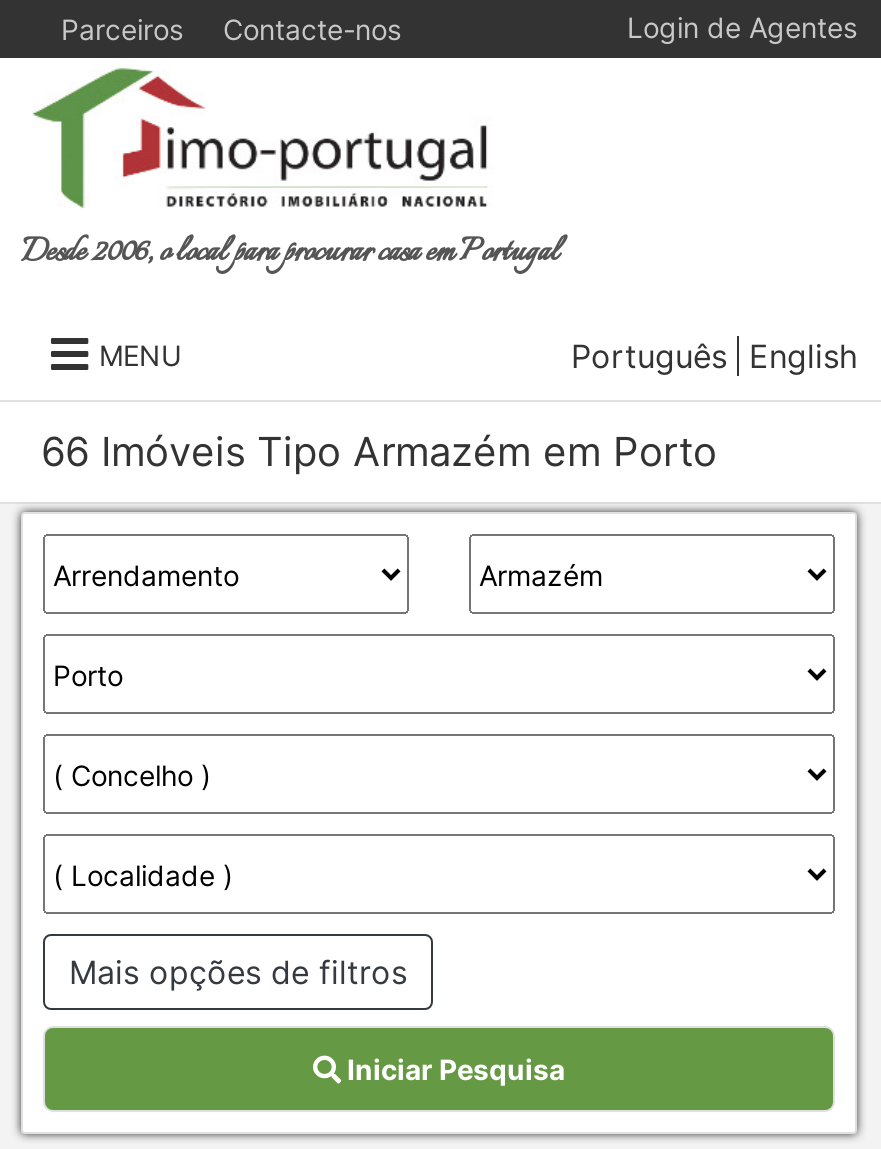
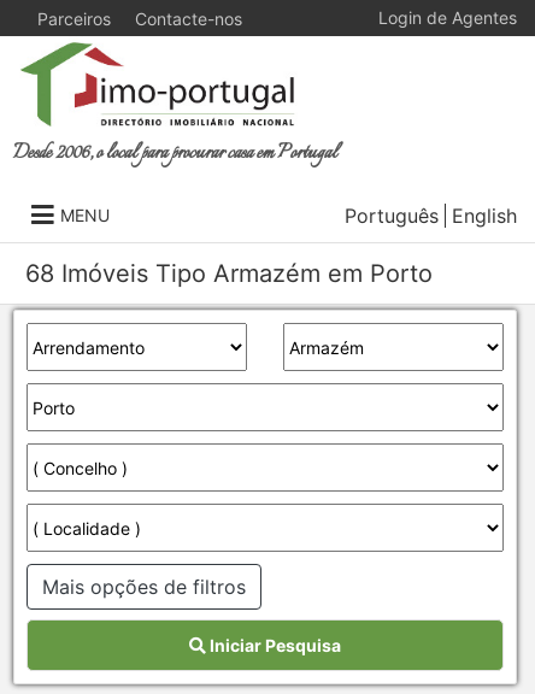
- 66 Imóveis Tipo Armazém em Porto
+ 68 Imóveis Tipo Armazém em Porto
